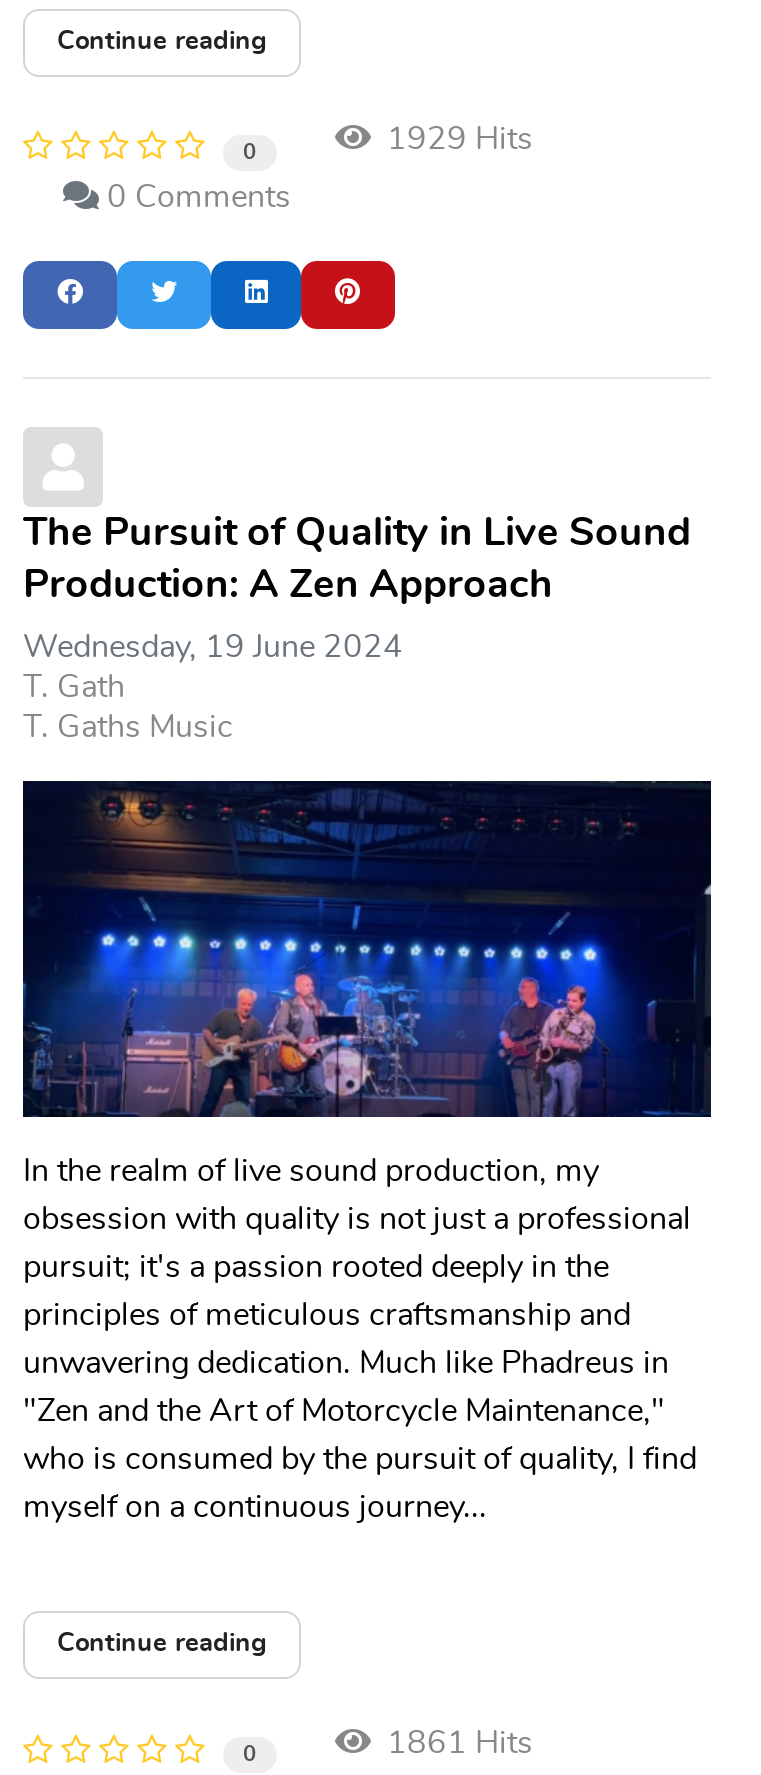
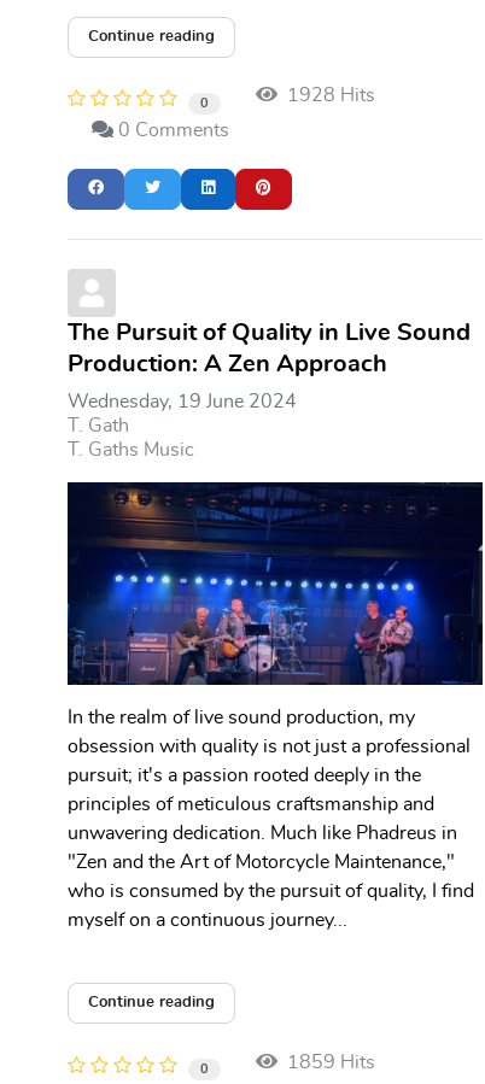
- 1929 Hits
+ 1928 Hits

- 1861 Hits
+ 1859 Hits
